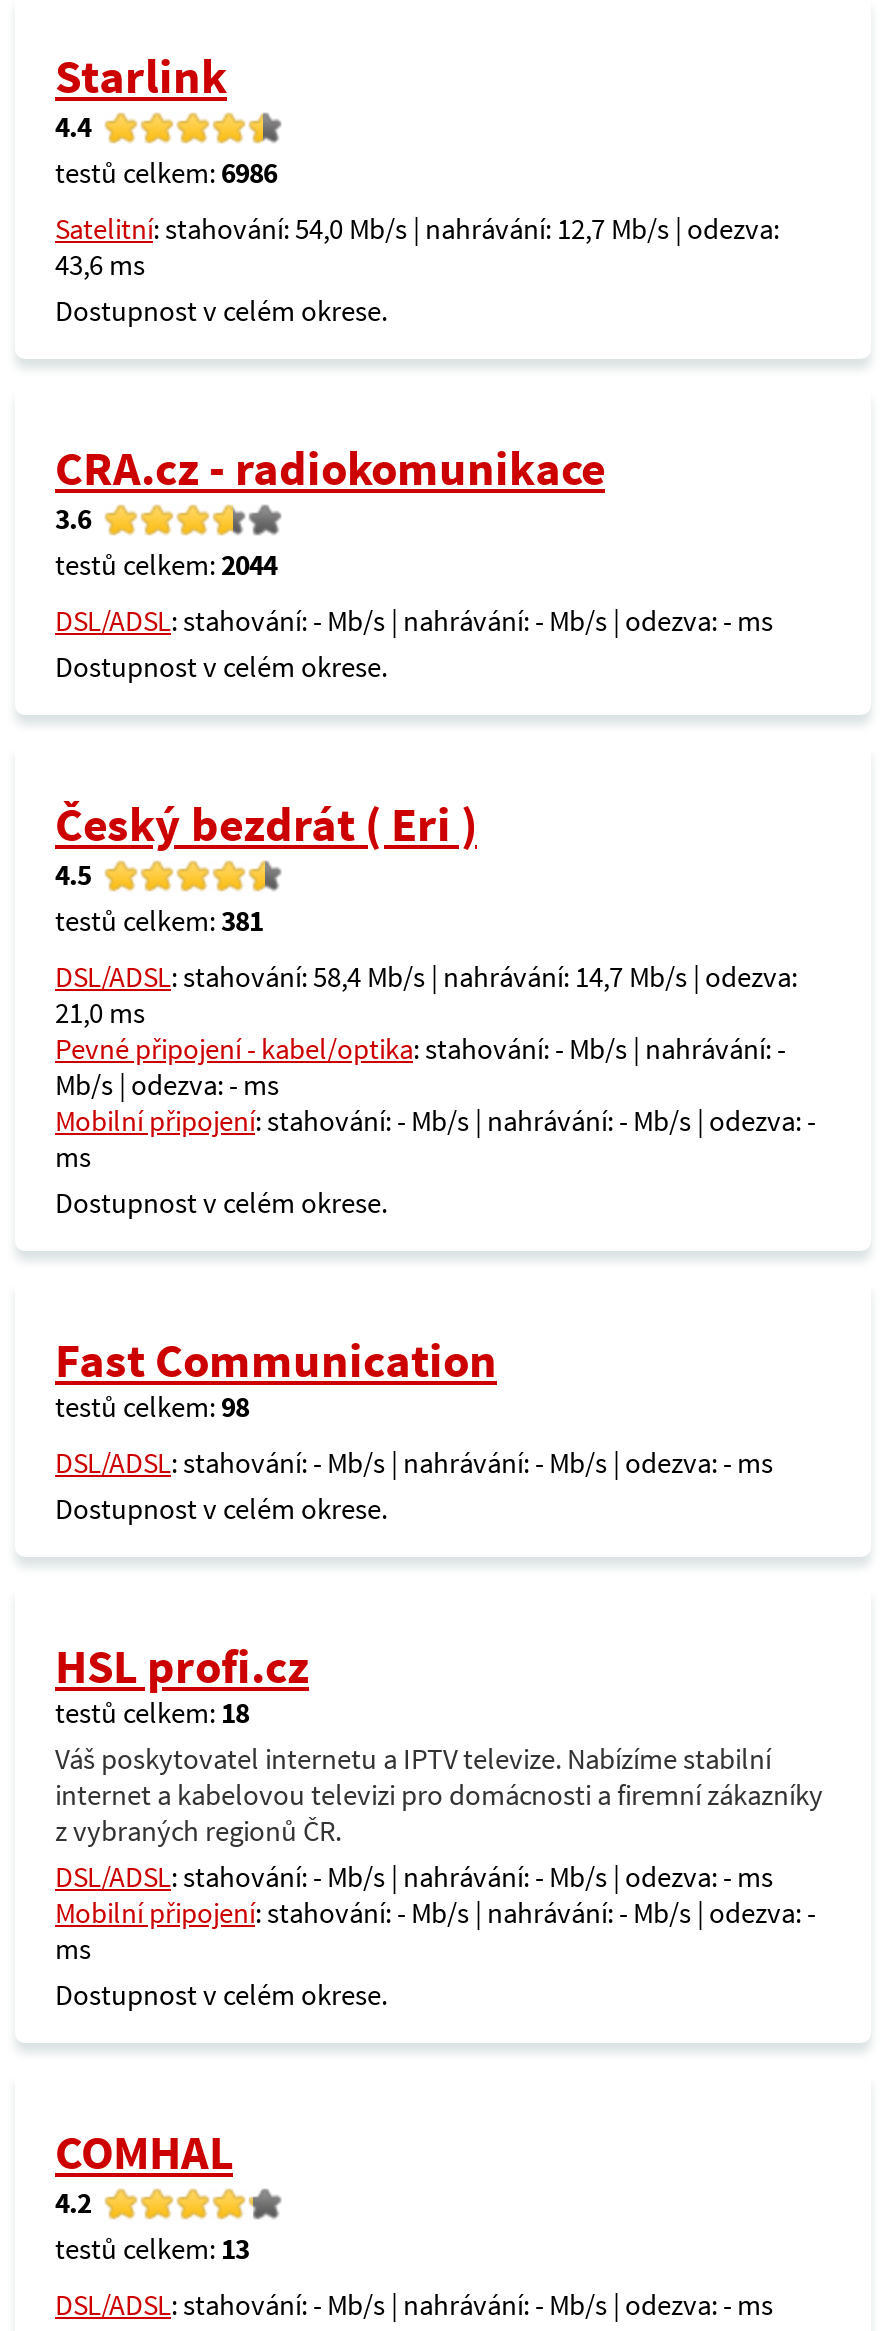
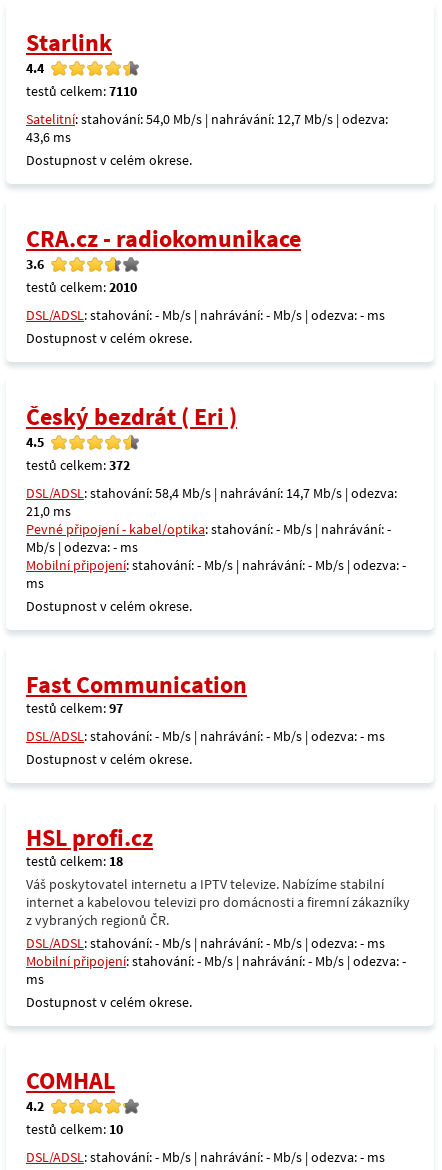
- testů celkem: 6986
+ testů celkem: 7110

- testů celkem: 2044
+ testů celkem: 2010

- testů celkem: 381
+ testů celkem: 372

- testů celkem: 98
+ testů celkem: 97

- testů celkem: 13
+ testů celkem: 10
